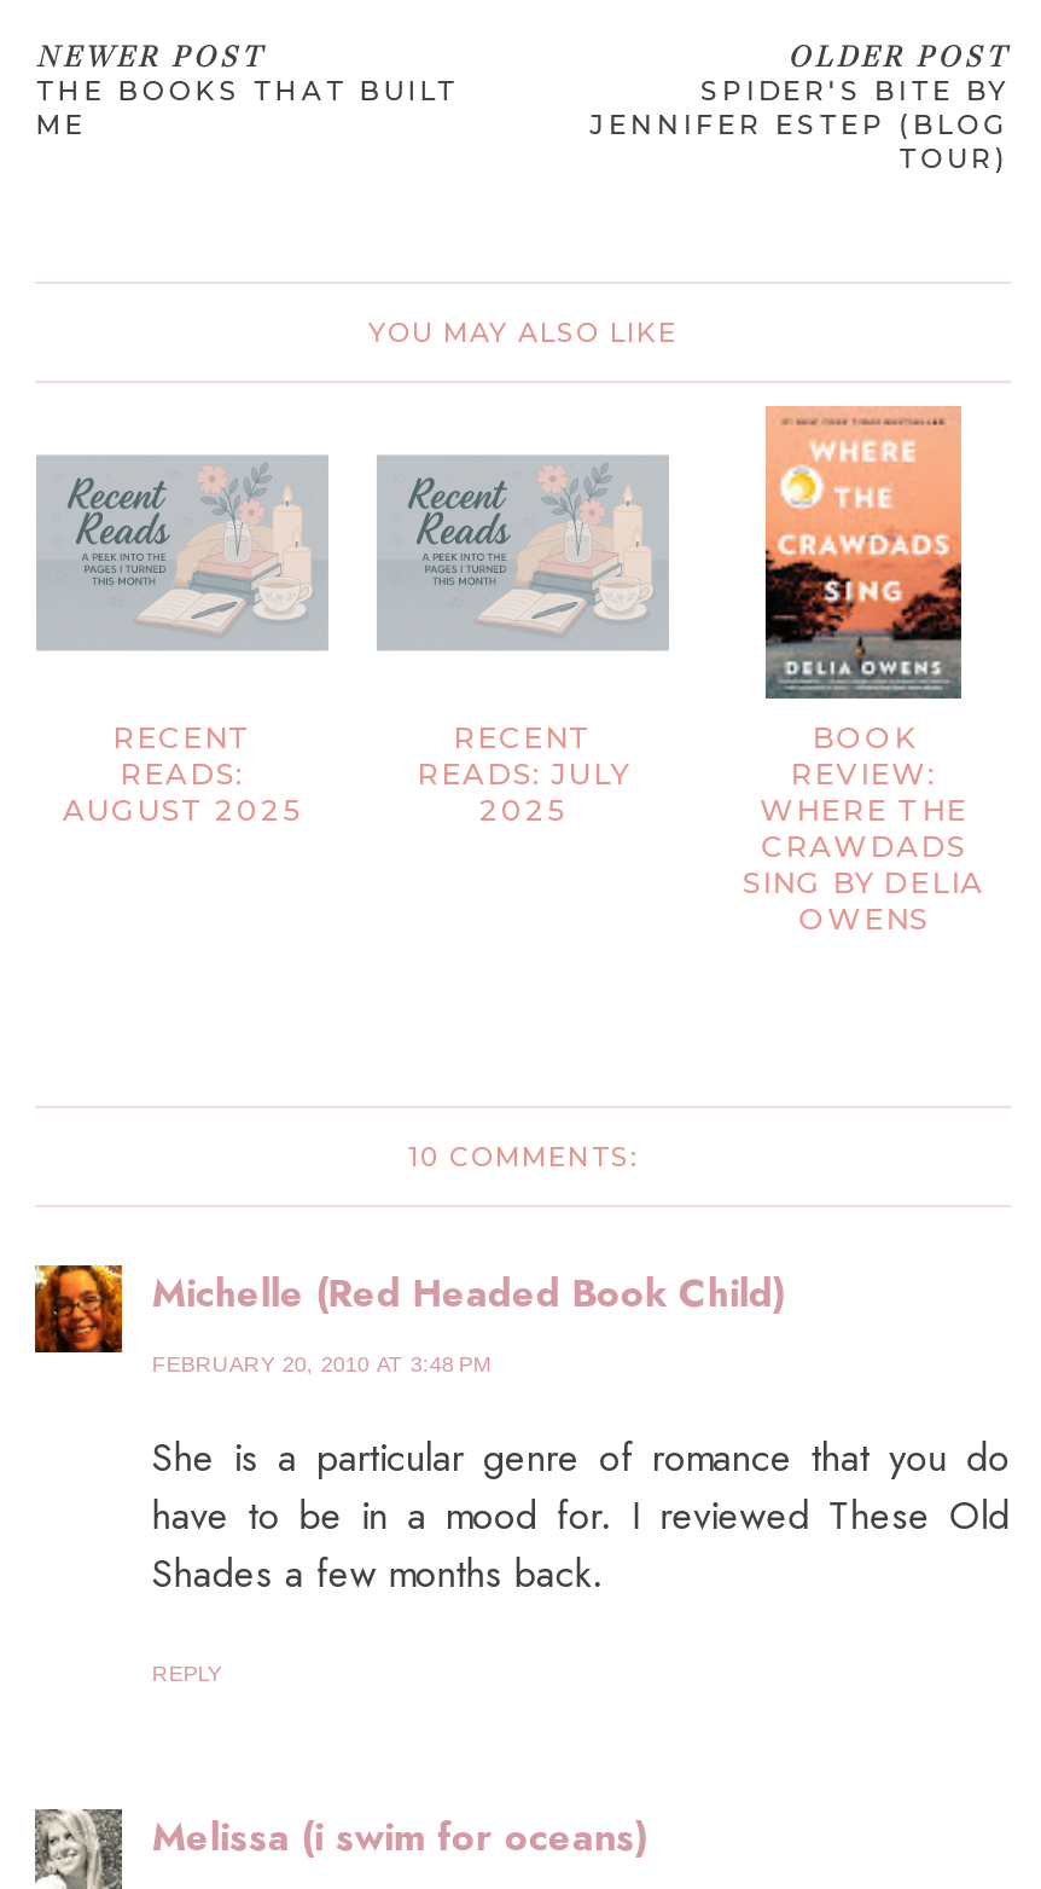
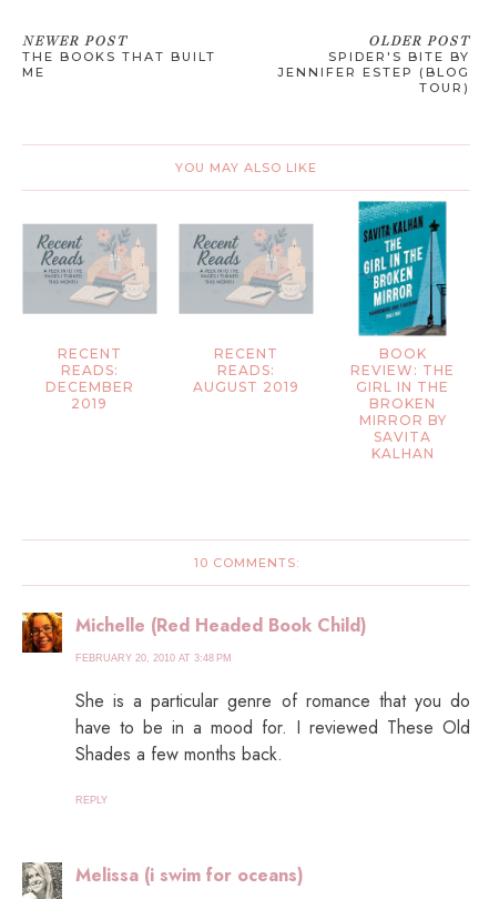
- [image]
- REVIEW:
- WHERE THE
- CRAWDADS
- SING BY DELIA
- OWENS
+ [image]
+ REVIEW: THE
+ GIRL IN THE
+ BROKEN
+ MIRROR BY
+ SAVITA
+ KALHAN

- READS: JULY
- 2025
+ READS:
+ AUGUST 2019

- AUGUST 2025
+ DECEMBER
+ 2019
